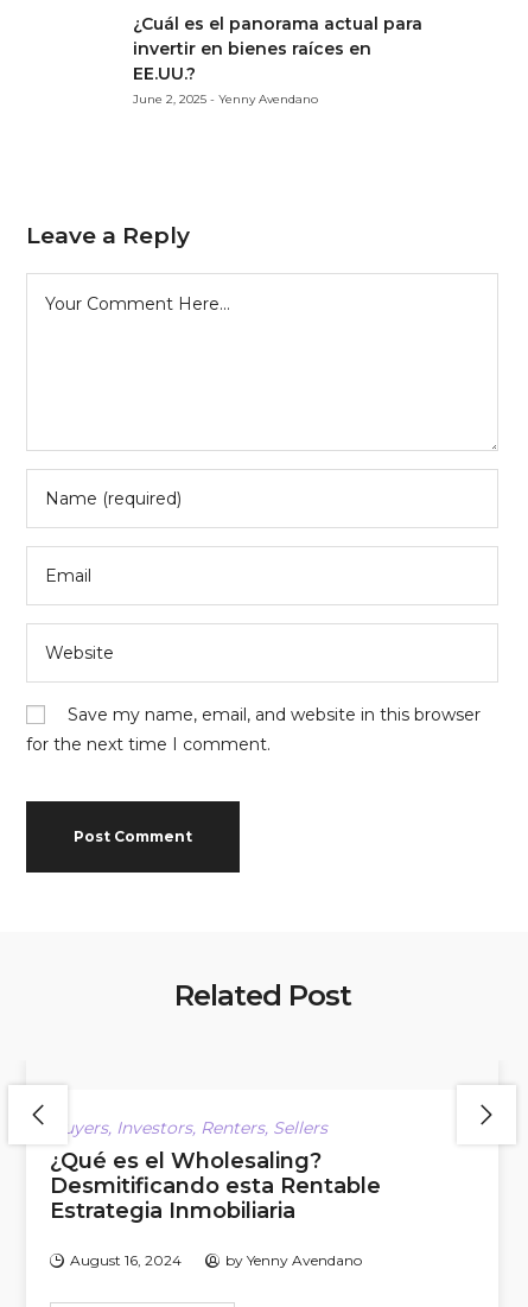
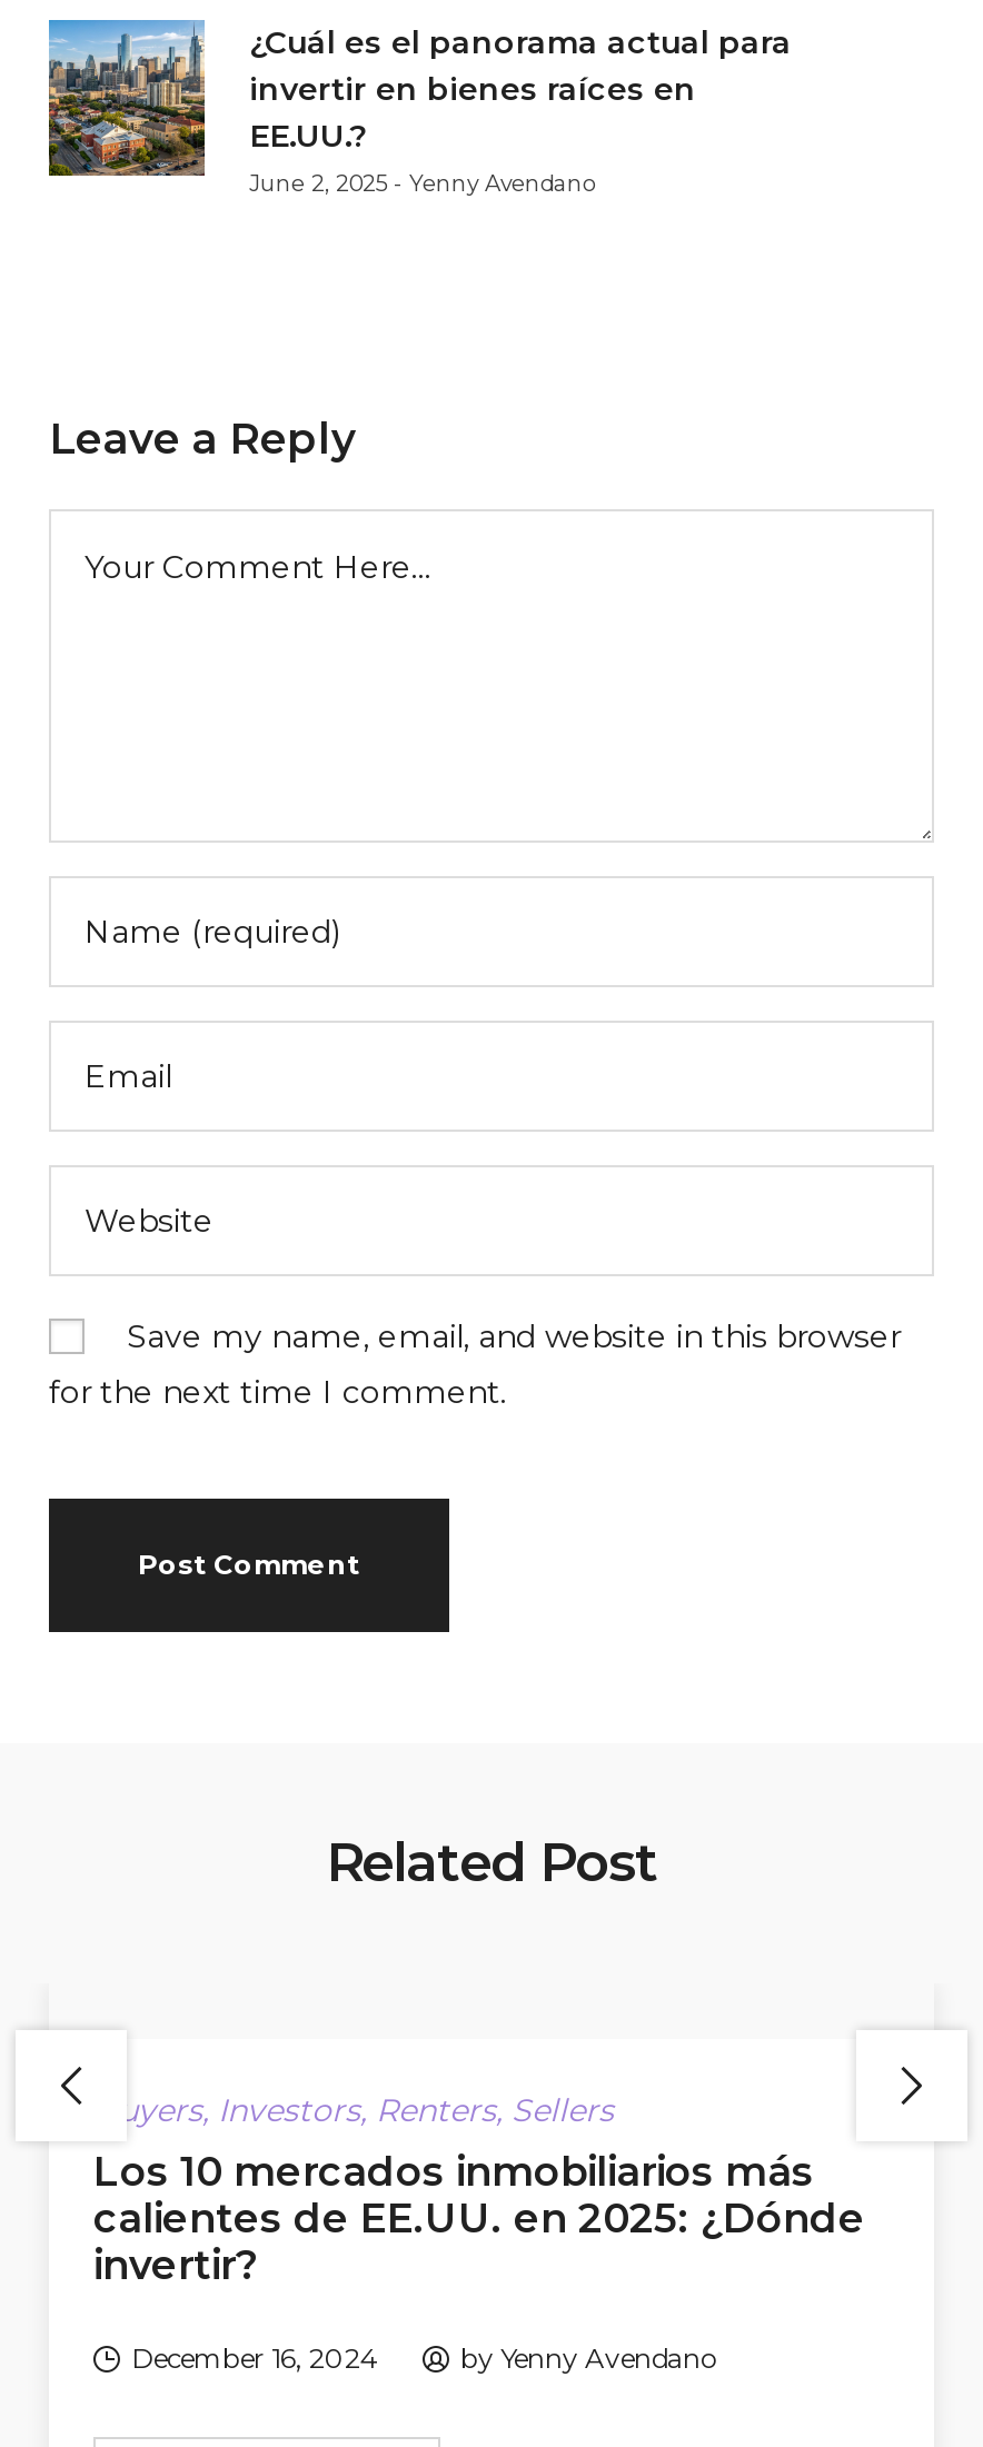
+ [image]

- ¿Qué es el Wholesaling?
- Desmitificando esta Rentable
- Estrategia Inmobiliaria
+ Los 10 mercados inmobiliarios más
+ calientes de EE.UU. en 2025: ¿Dónde
+ invertir?

- August 16, 2024
+ December 16, 2024
